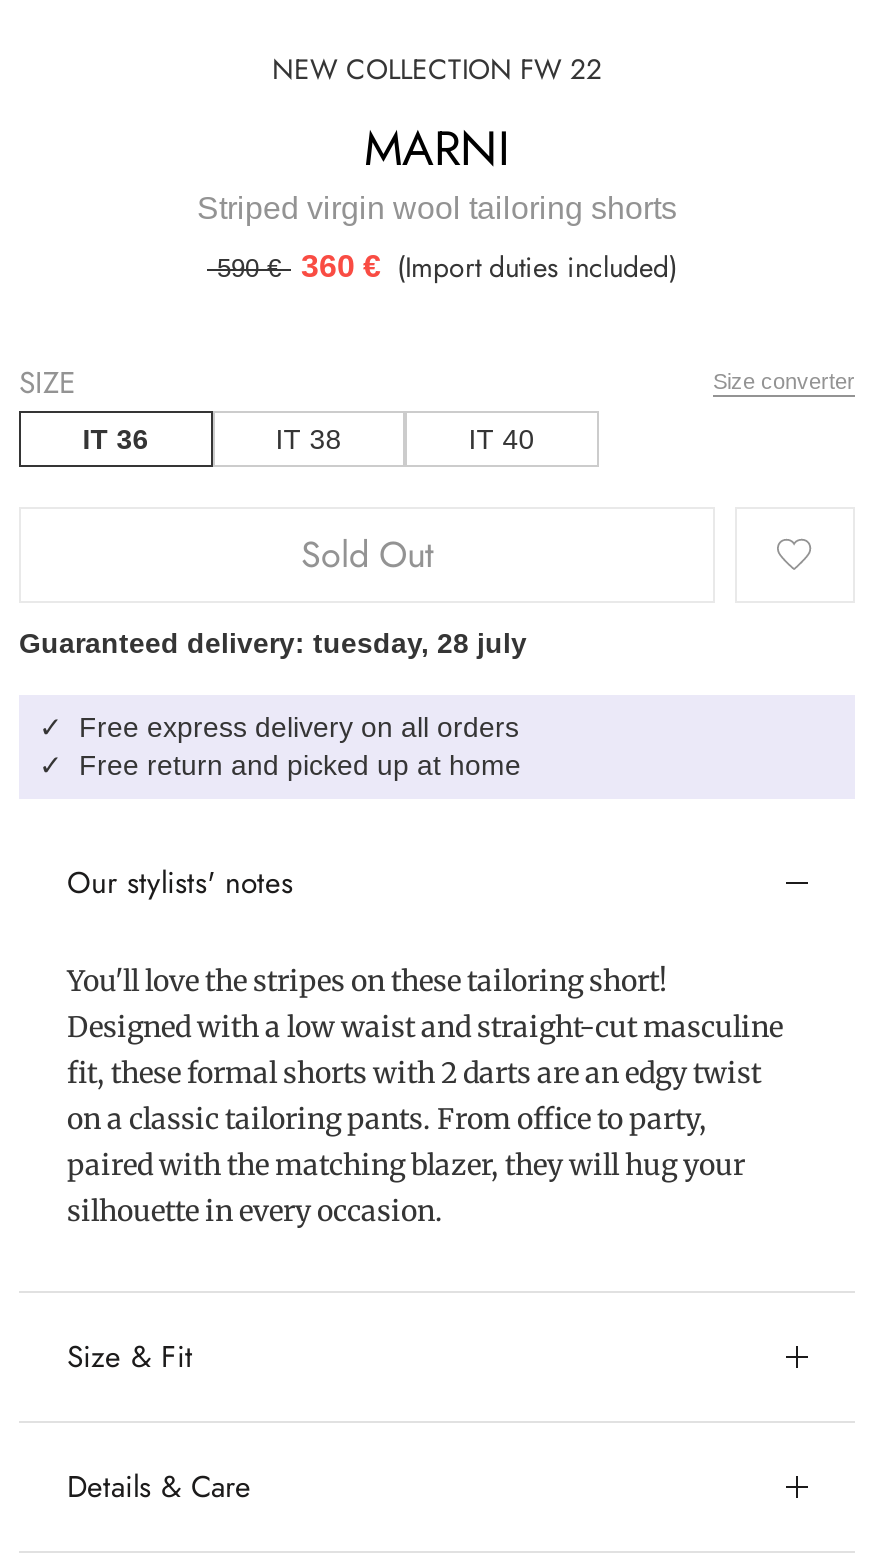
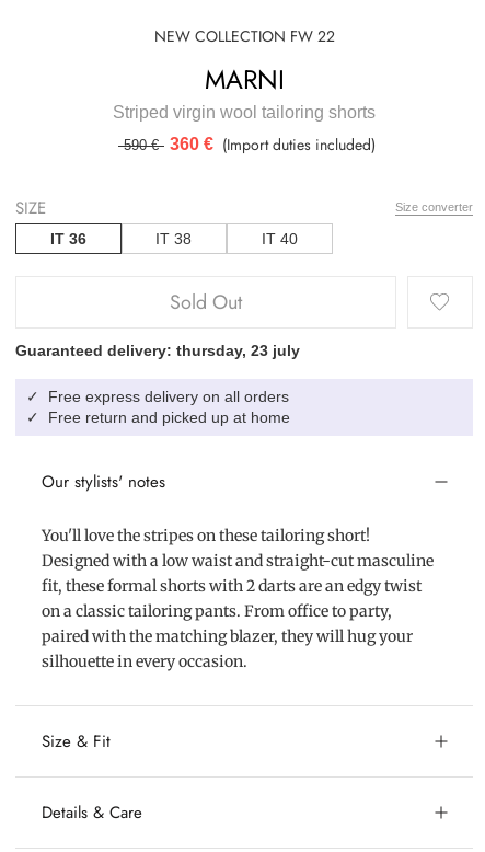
- Guaranteed delivery: tuesday, 28 july
+ Guaranteed delivery: thursday, 23 july
